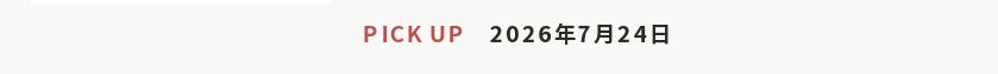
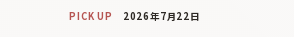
- PICK UP 2026年7月24日
+ PICK UP 2026年7月22日
